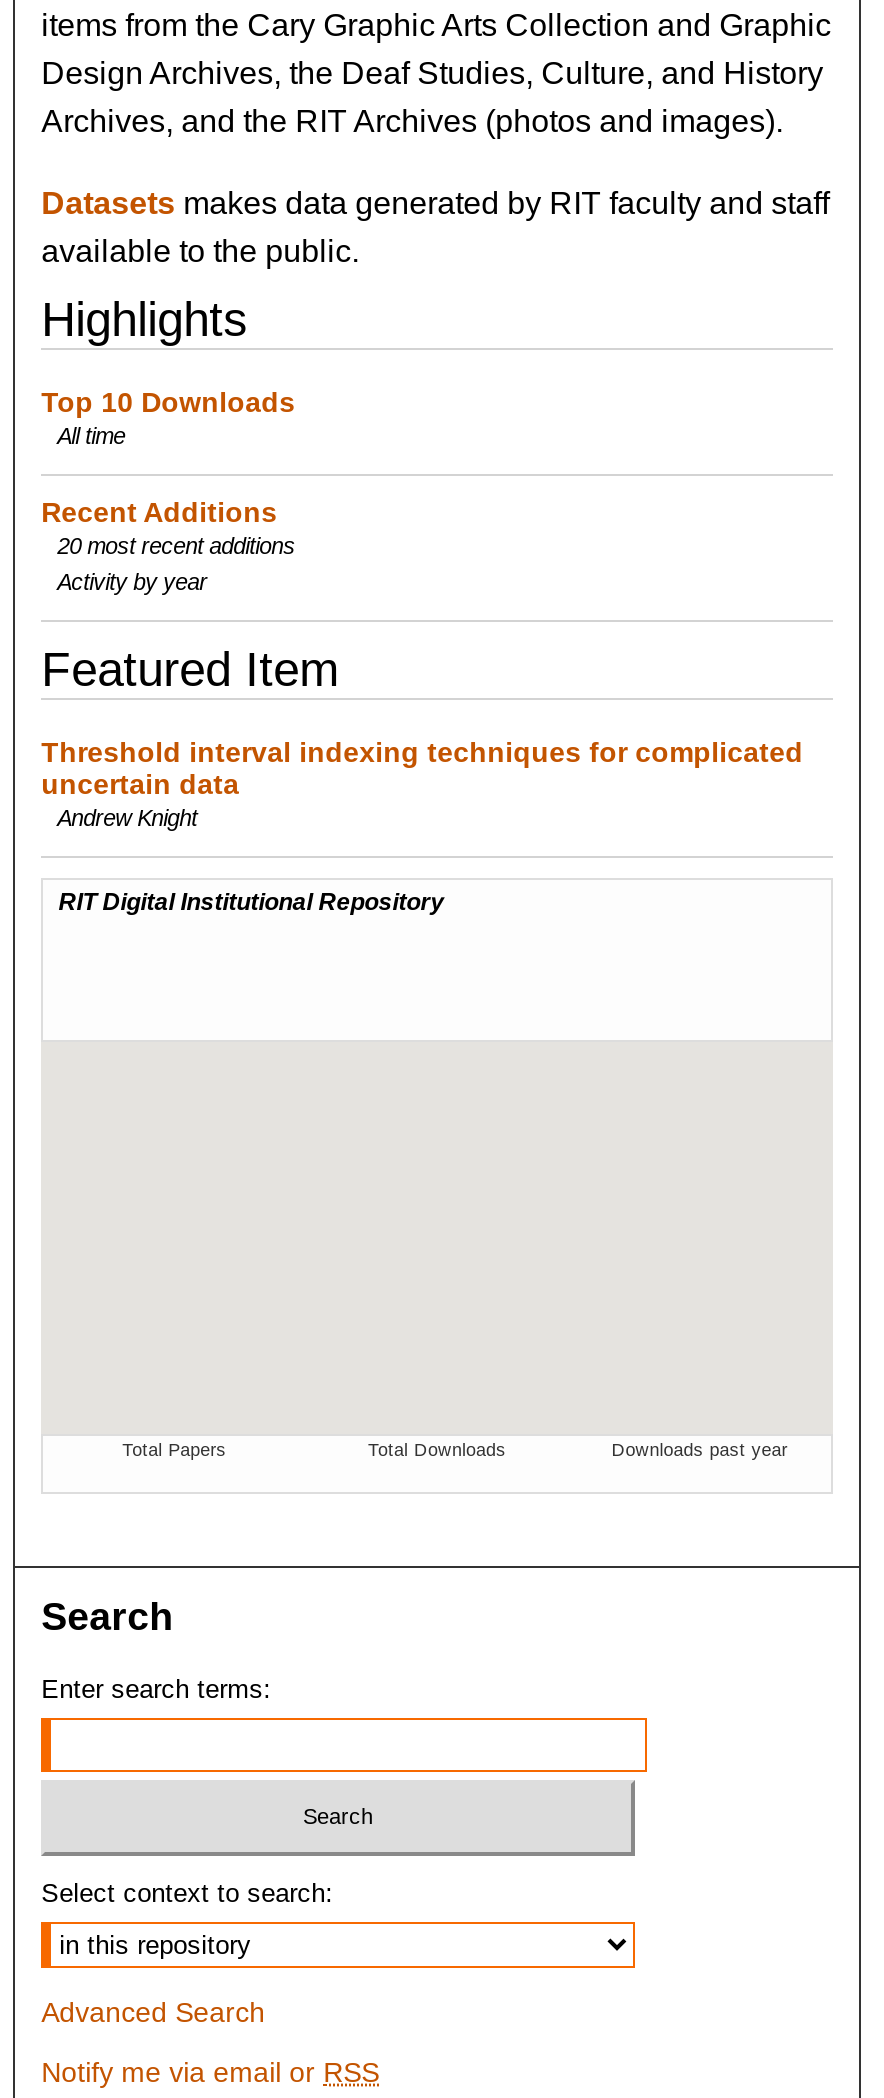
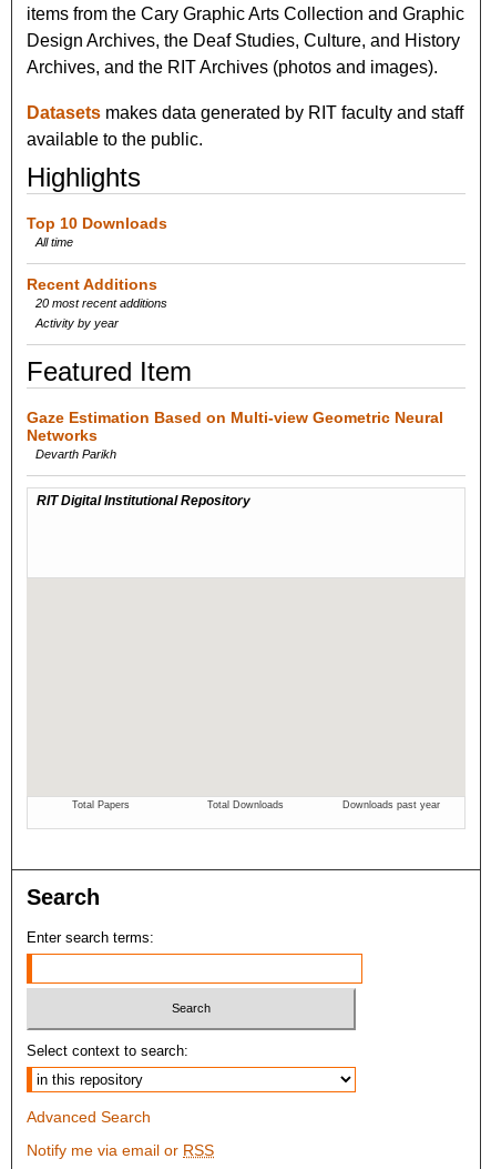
- Threshold interval indexing techniques for complicated
- uncertain data
- Andrew Knight
+ Gaze Estimation Based on Multi-view Geometric Neural
+ Networks
+ Devarth Parikh
